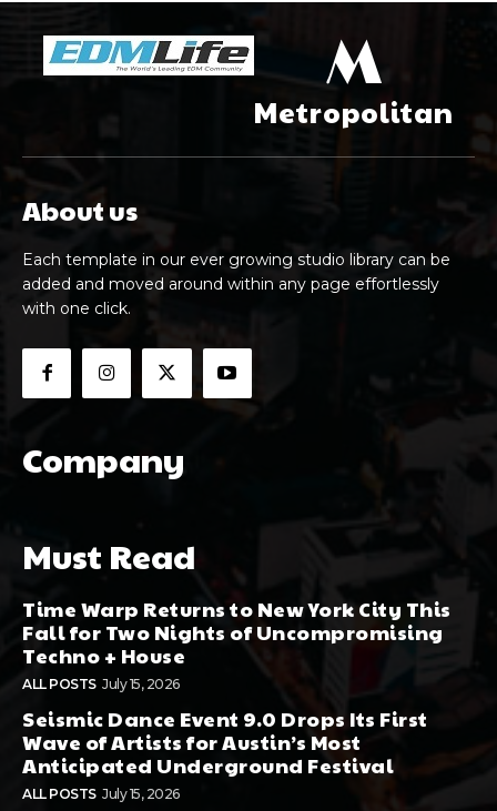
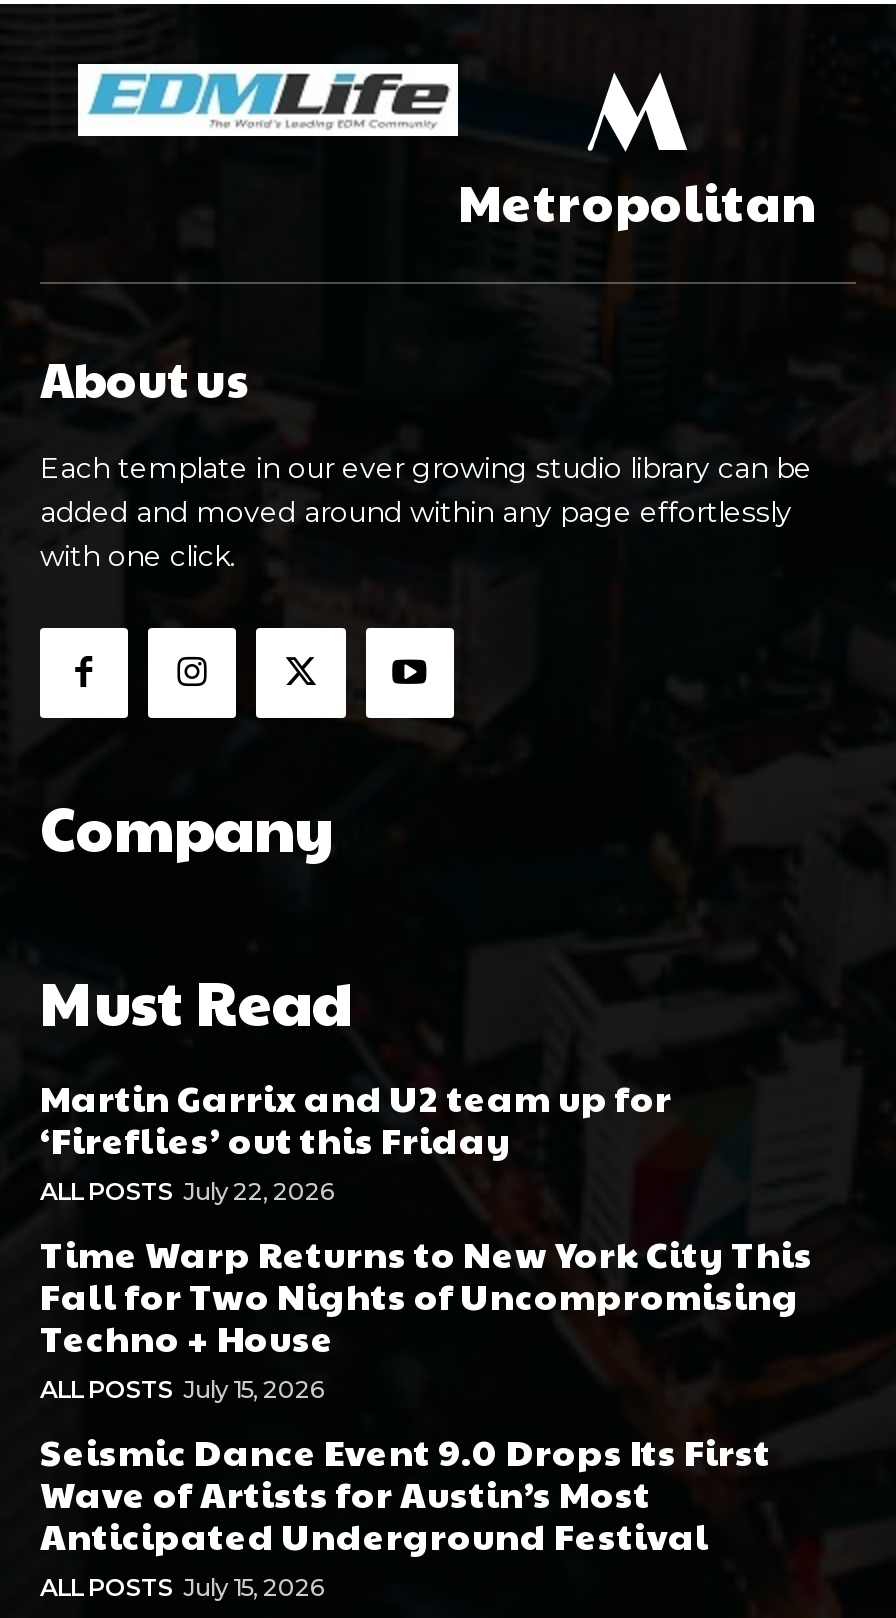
+ Martin Garrix and U2 team up for
+ ‘Fireflies’ out this Friday
+ ALL POSTS July 22, 2026
